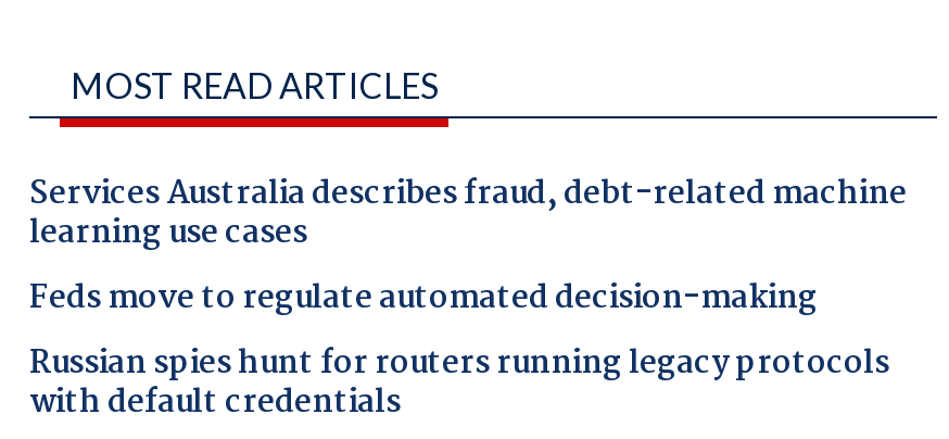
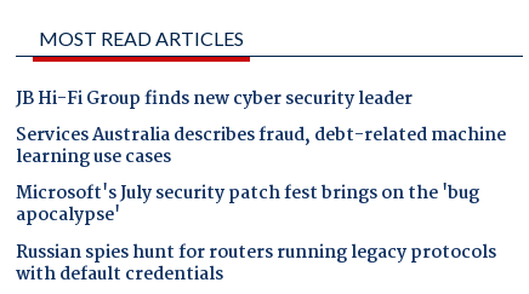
+ JB Hi-Fi Group finds new cyber security leader

- Feds move to regulate automated decision-making
+ Microsoft's July security patch fest brings on the 'bug
+ apocalypse'
